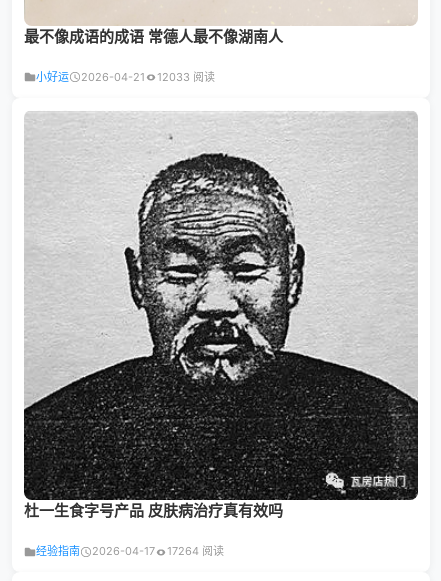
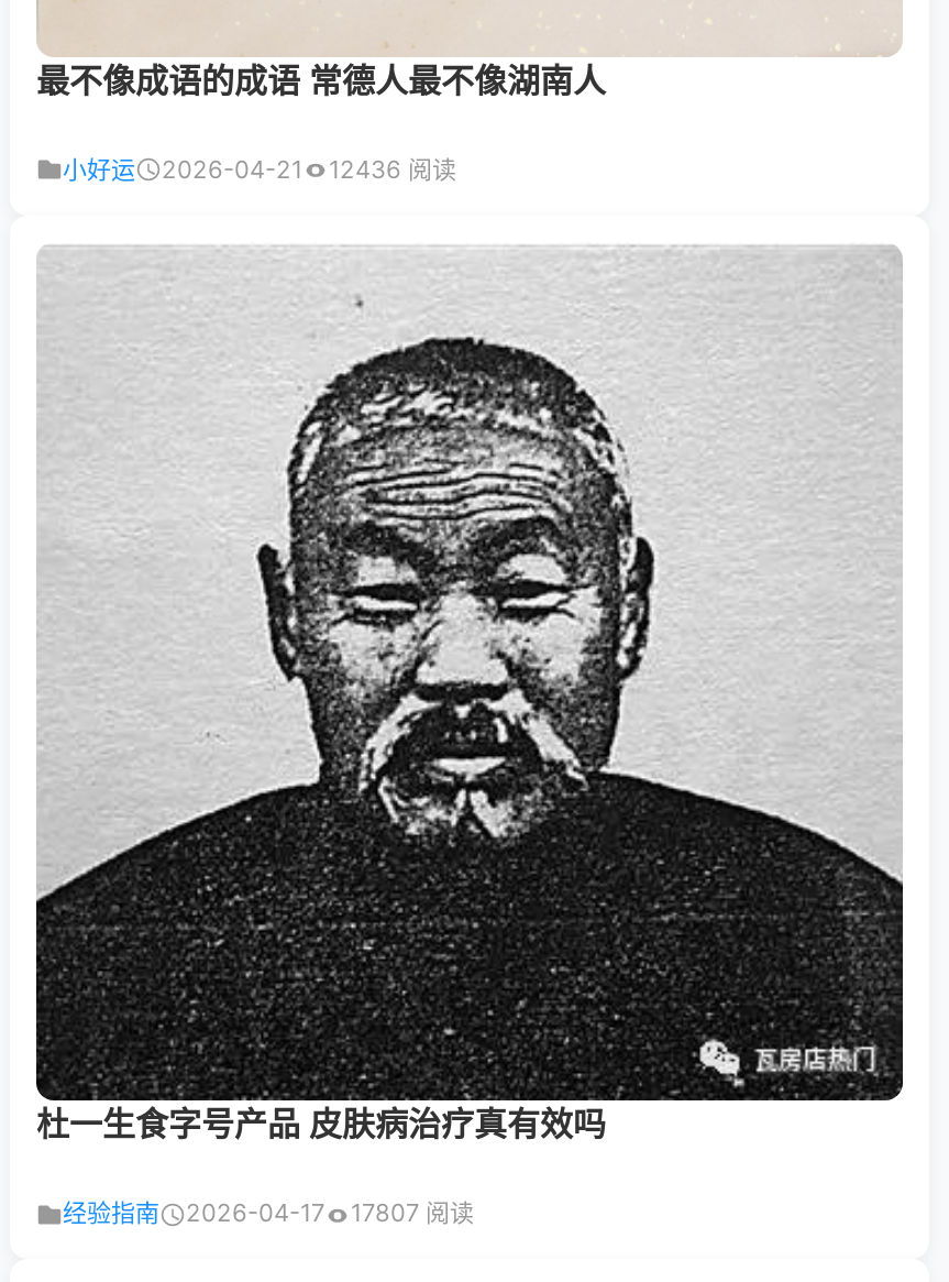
- 小好运 2026-04-21 12033 阅读
+ 小好运 2026-04-21 12436 阅读

- 经验指南 2026-04-17 17264 阅读
+ 经验指南 2026-04-17 17807 阅读
